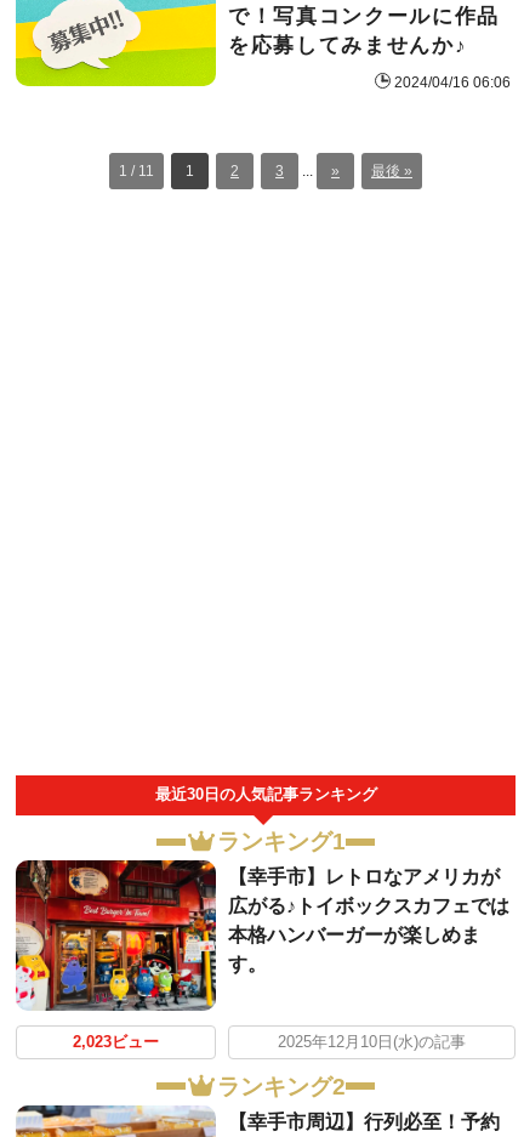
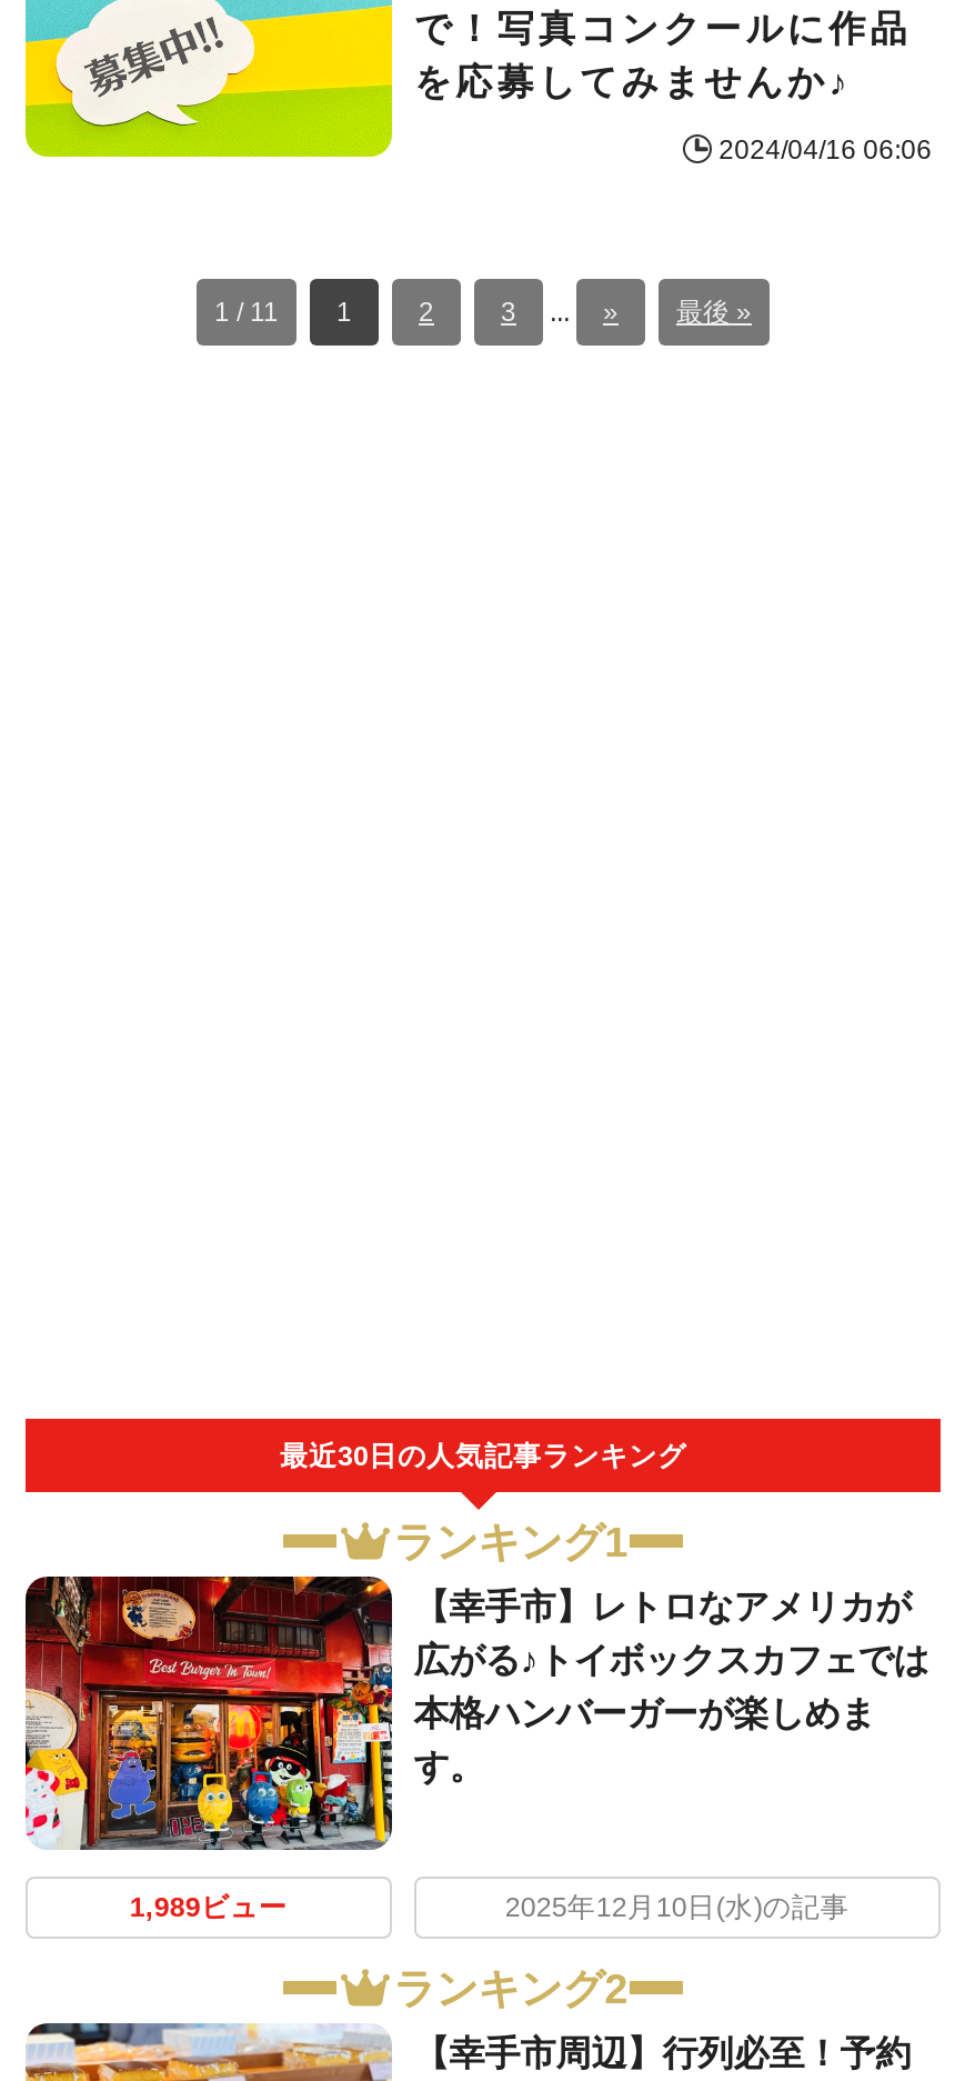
- 2,023ビュー
+ 1,989ビュー
